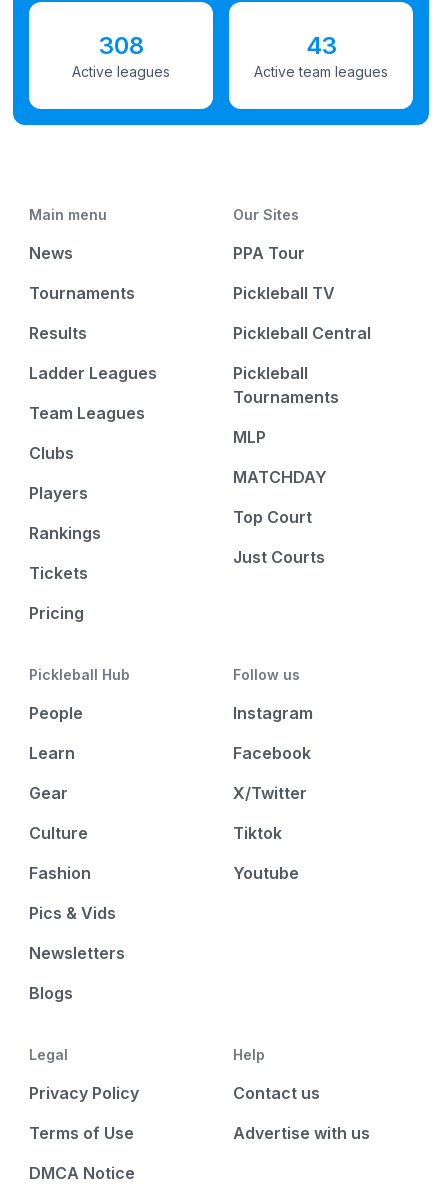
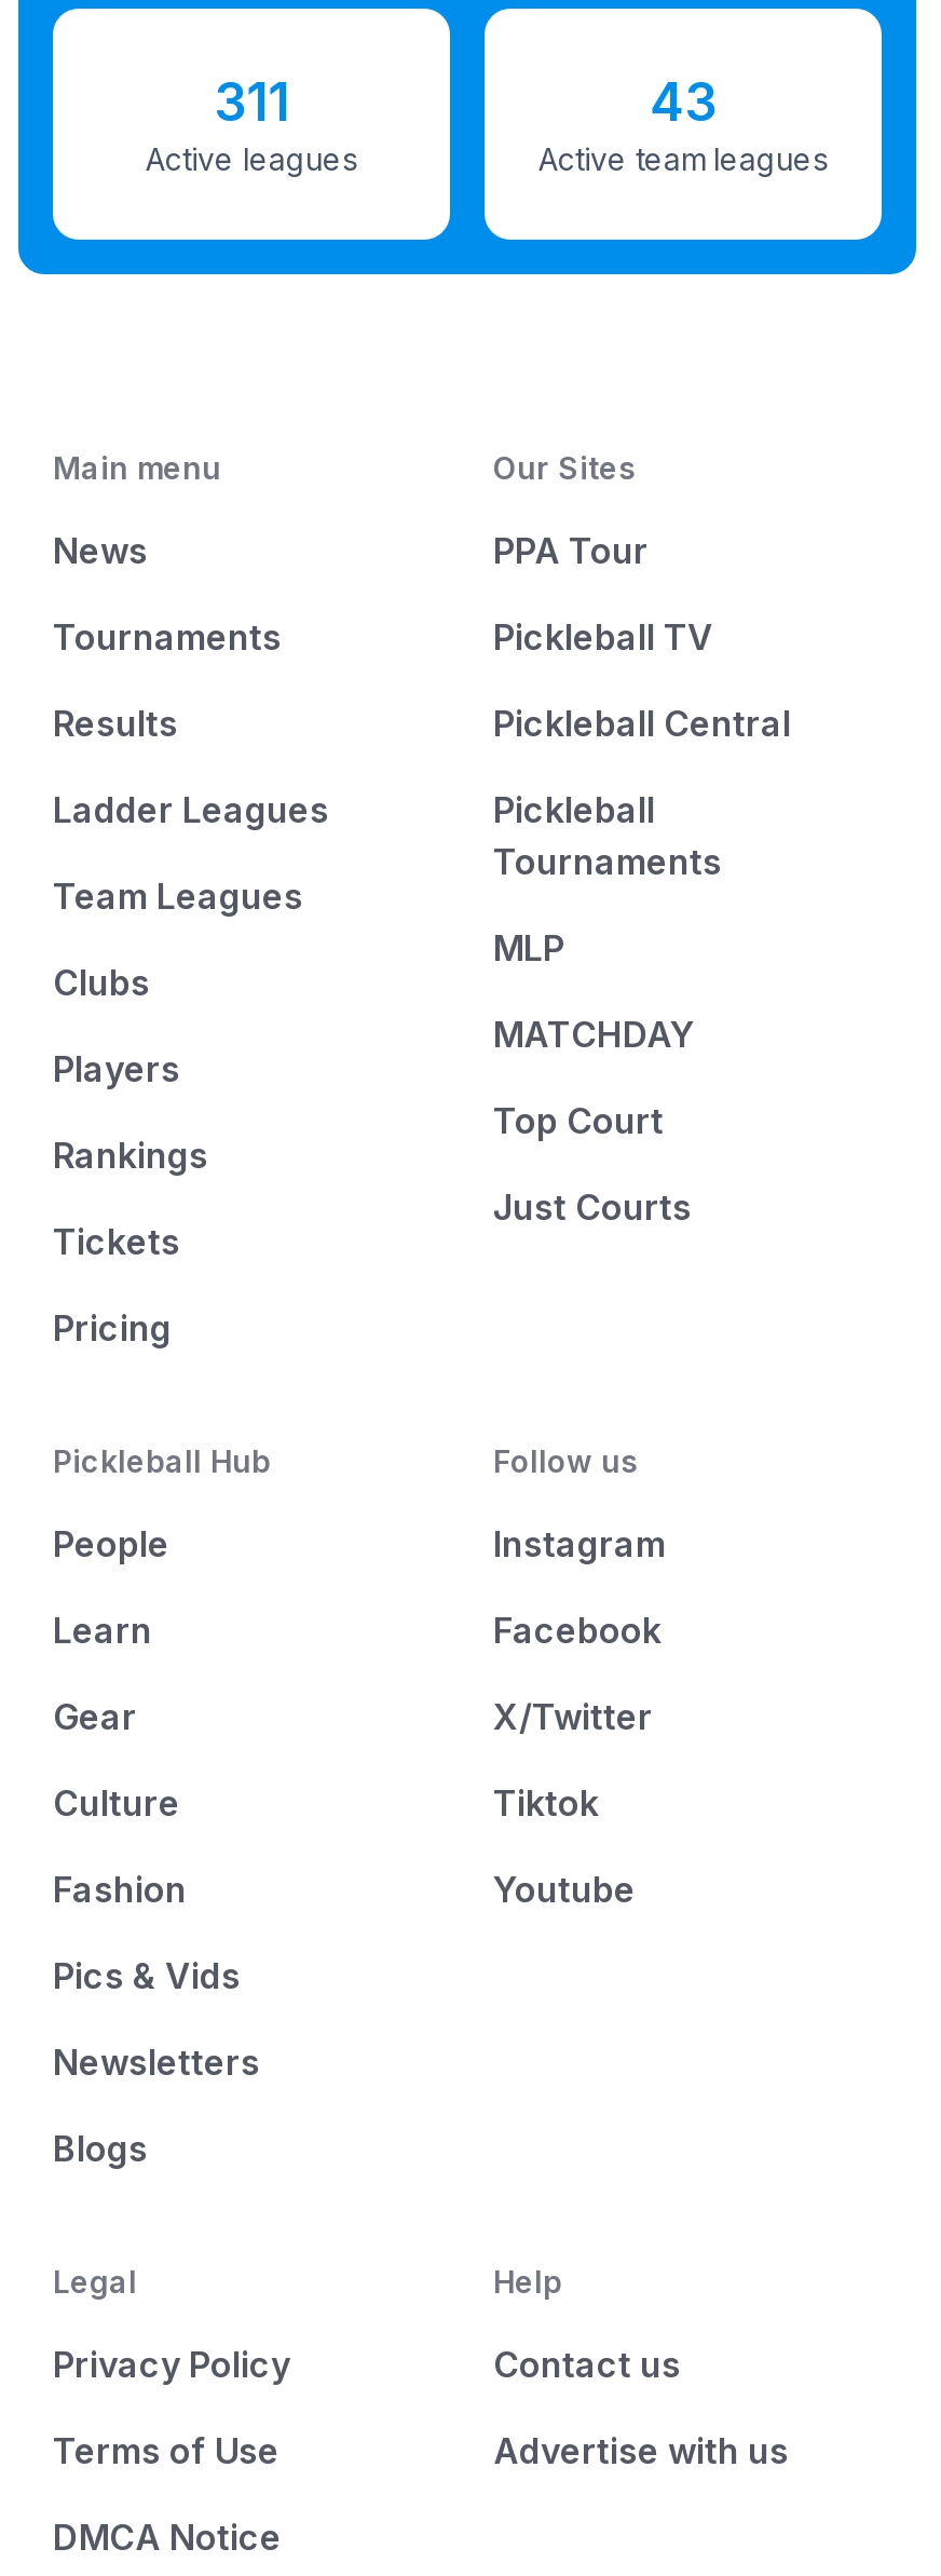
- 308
+ 311
